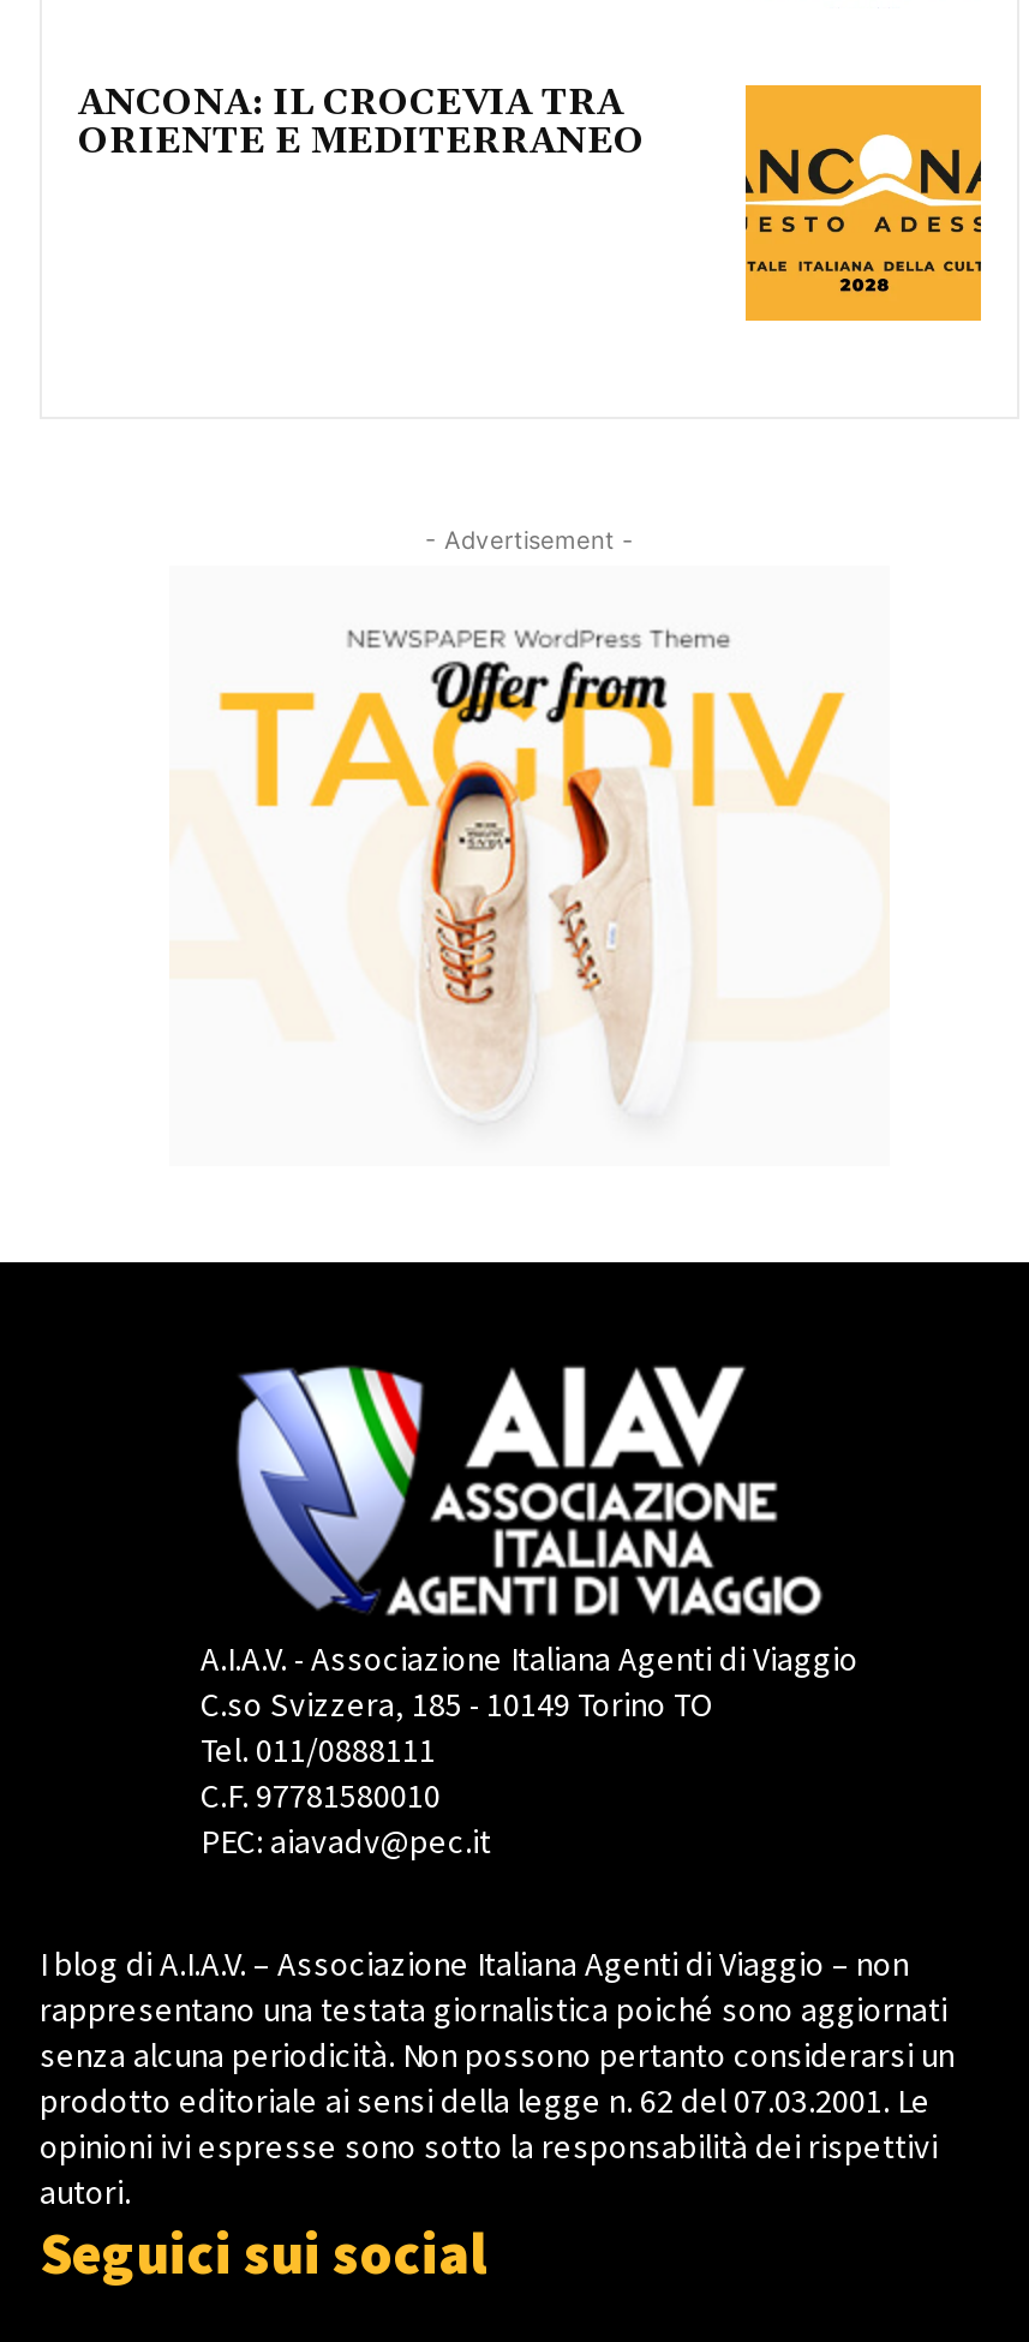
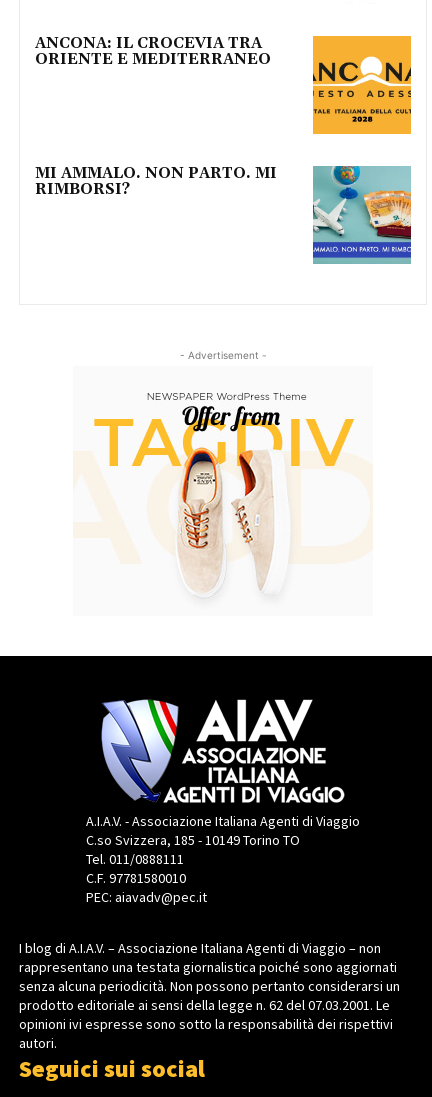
+ [image]
+ MI AMMALO. NON PARTO. MI
+ RIMBORSI?
